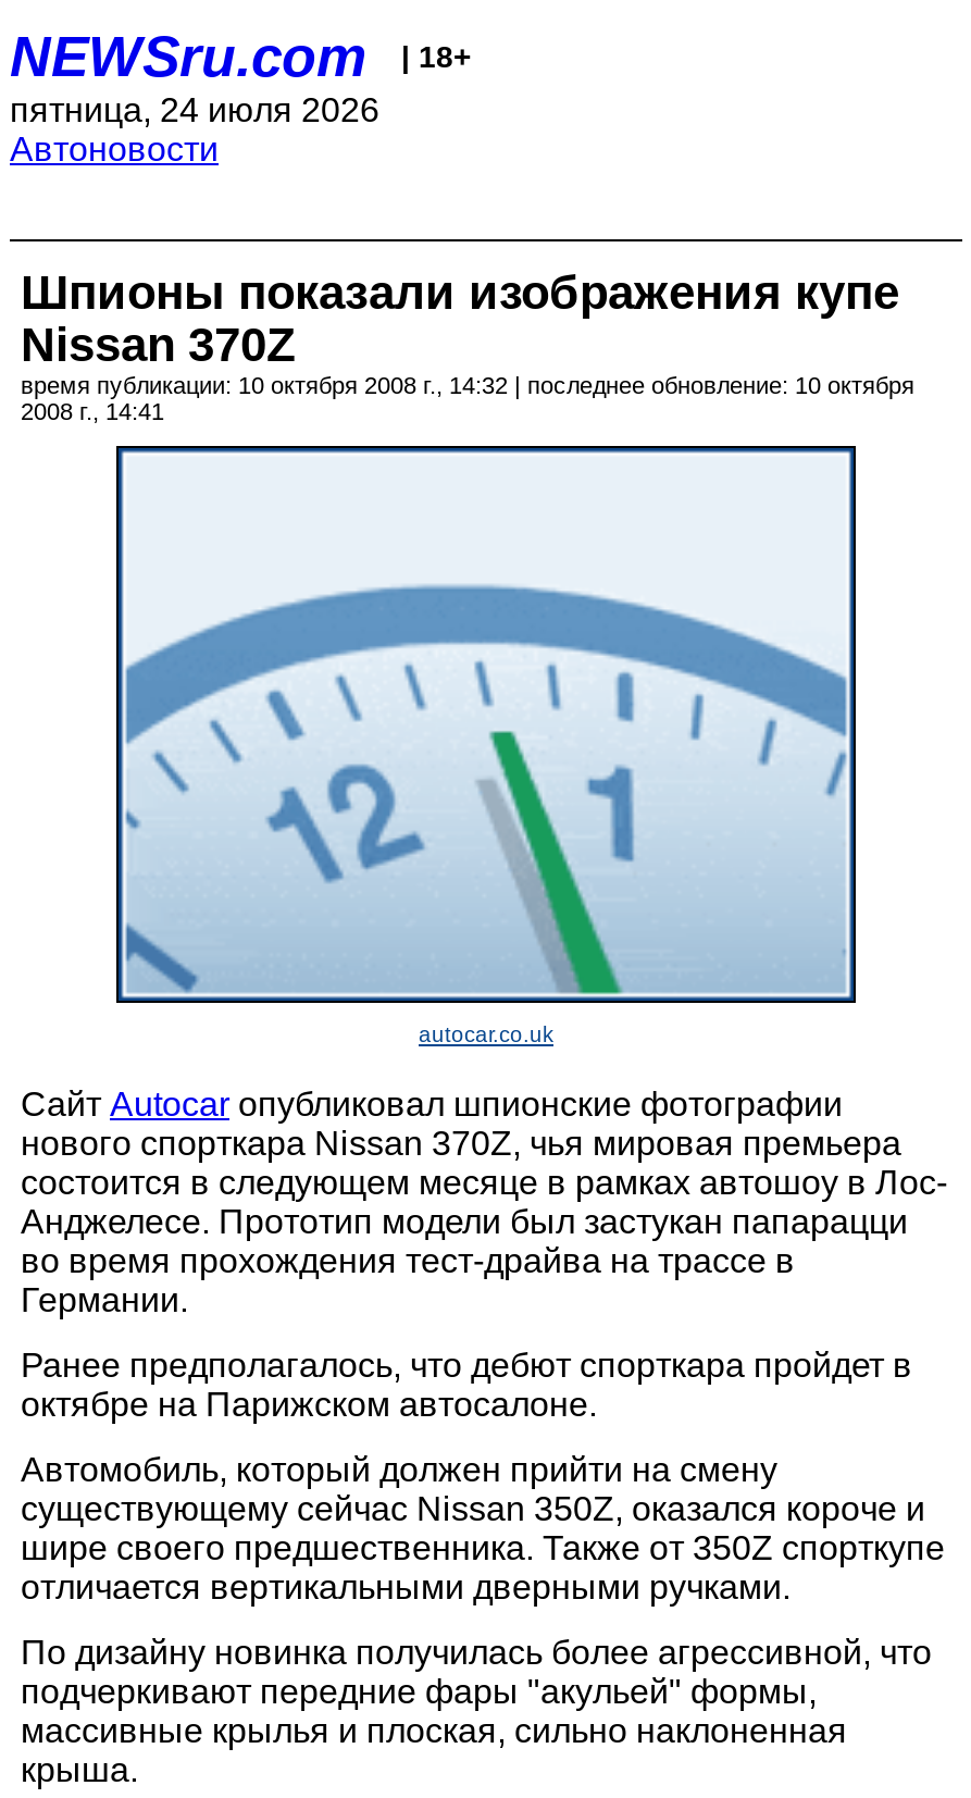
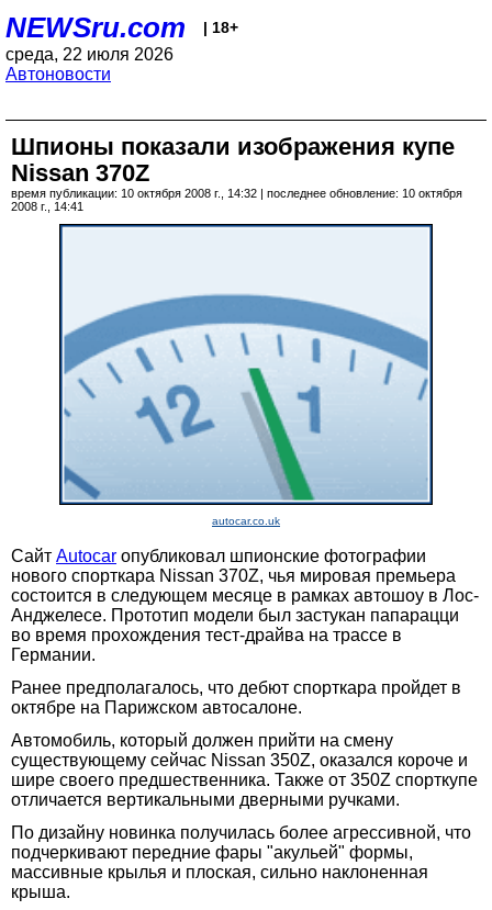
- пятница, 24 июля 2026
+ среда, 22 июля 2026
